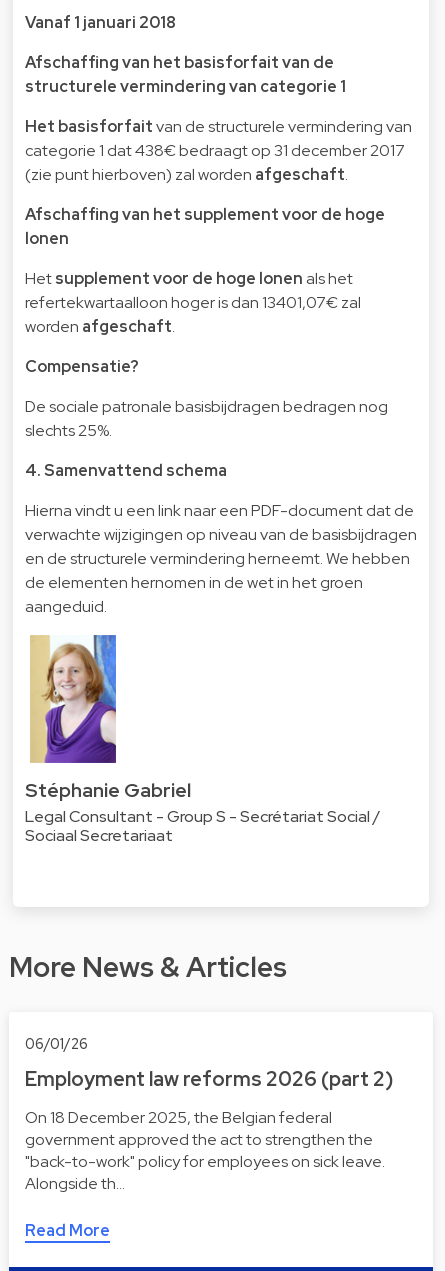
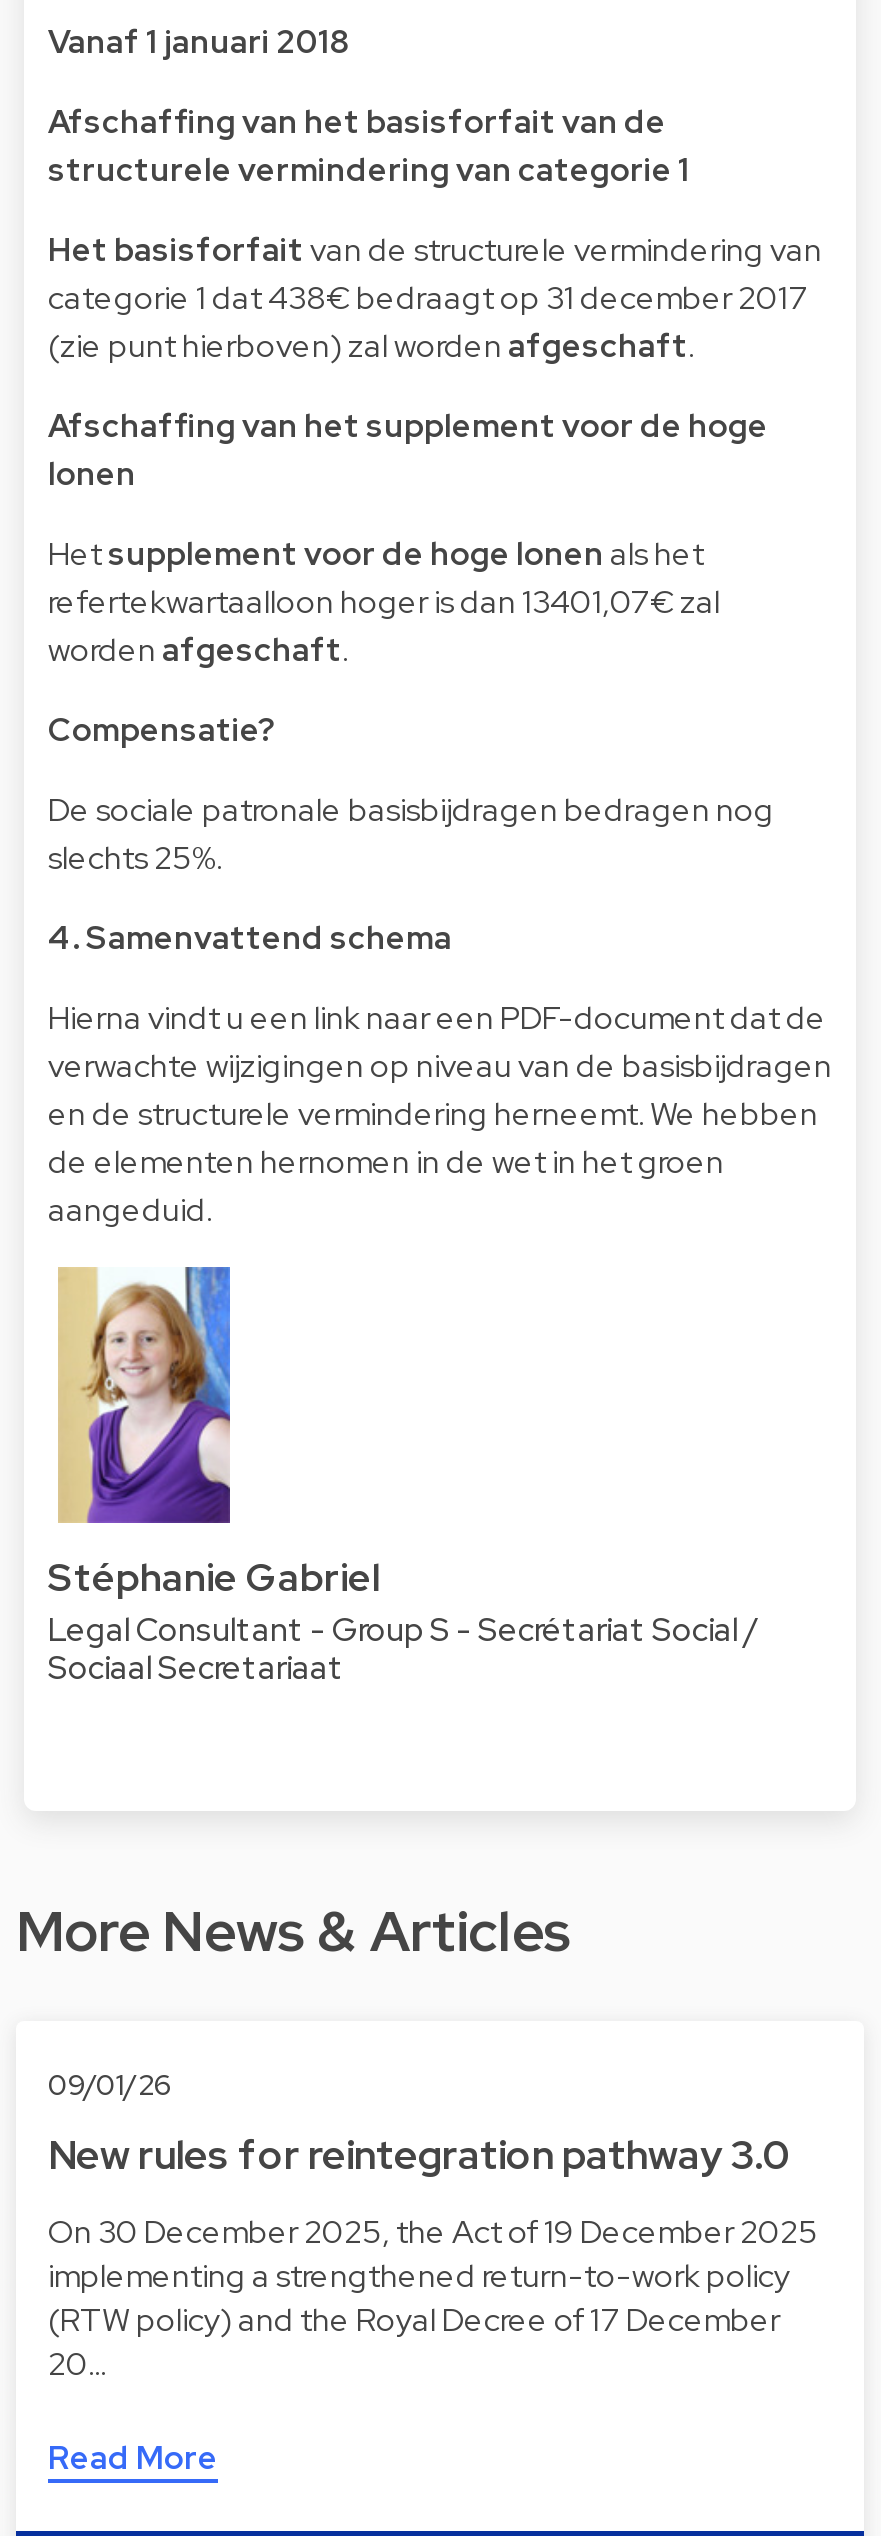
- 06/01/26
+ 09/01/26

- Employment law reforms 2026 (part 2)
+ New rules for reintegration pathway 3.0

- On 18 December 2025, the Belgian federal
- government approved the act to strengthen the
- "back-to-work" policy for employees on sick leave.
- Alongside th…
+ On 30 December 2025, the Act of 19 December 2025
+ implementing a strengthened return-to-work policy
+ (RTW policy) and the Royal Decree of 17 December
+ 20…
